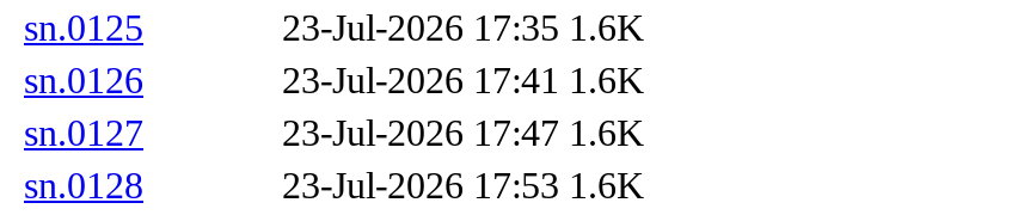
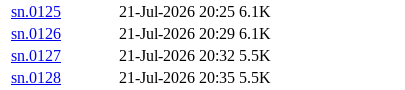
- 23-Jul-2026 17:35 1.6K
+ 21-Jul-2026 20:25 6.1K

- 23-Jul-2026 17:41 1.6K
+ 21-Jul-2026 20:29 6.1K

- 23-Jul-2026 17:47 1.6K
+ 21-Jul-2026 20:32 5.5K

- 23-Jul-2026 17:53 1.6K
+ 21-Jul-2026 20:35 5.5K
